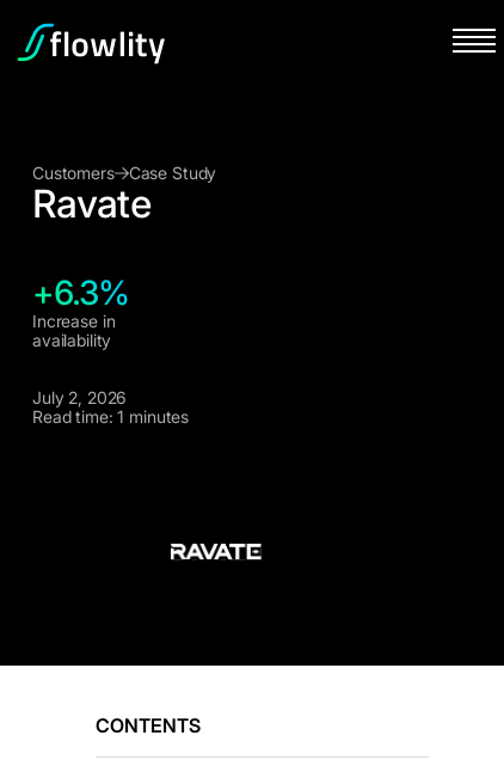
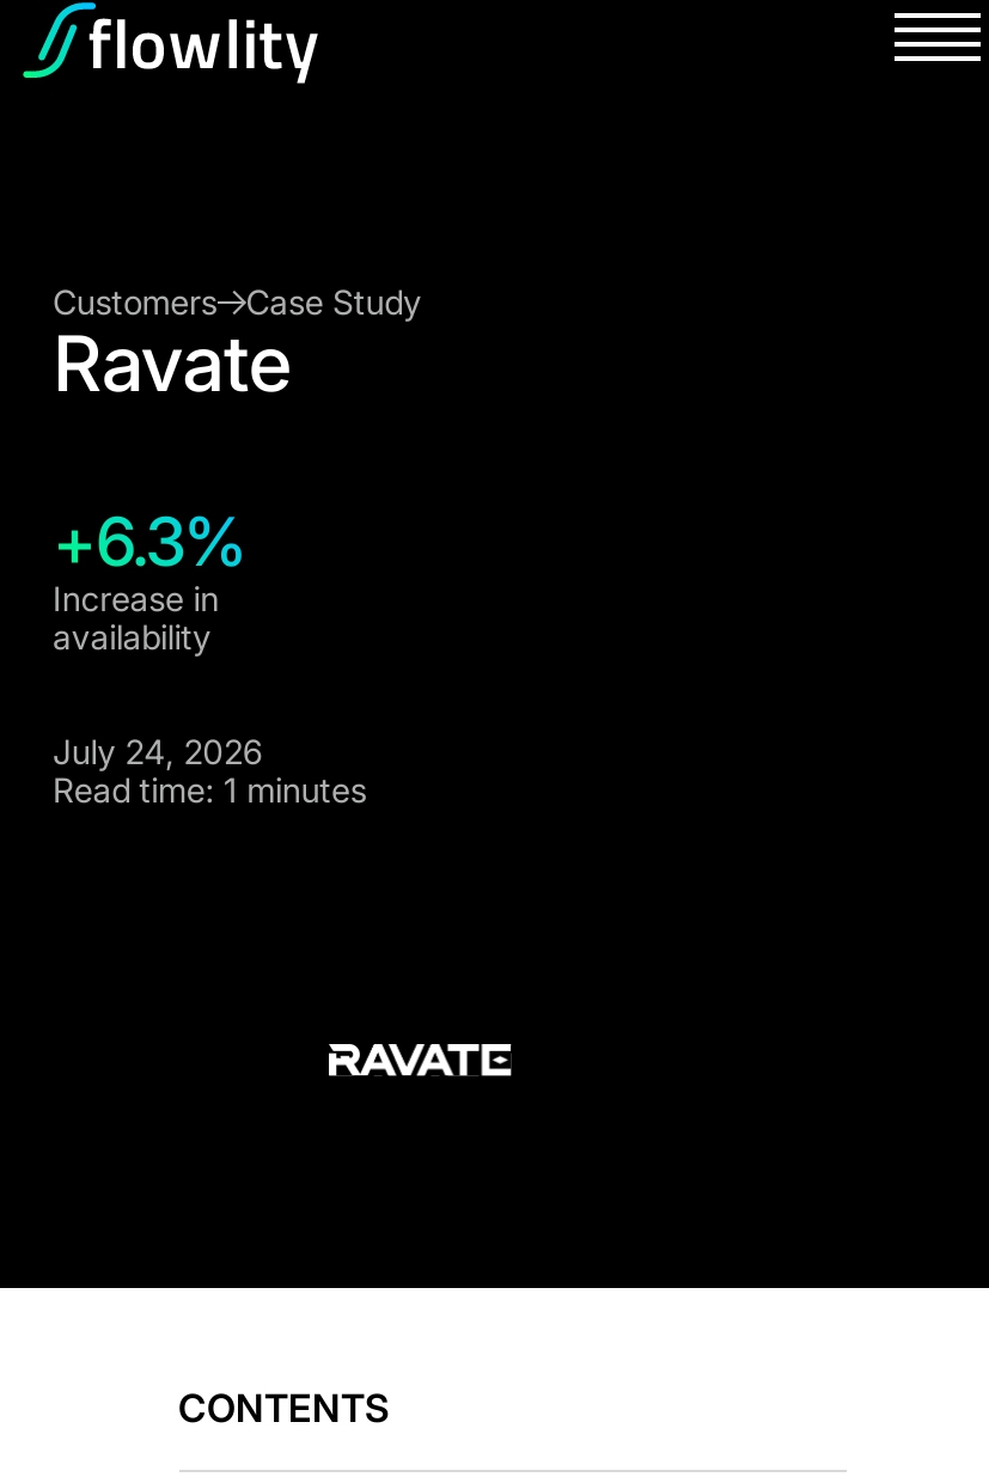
- July 2, 2026
+ July 24, 2026
